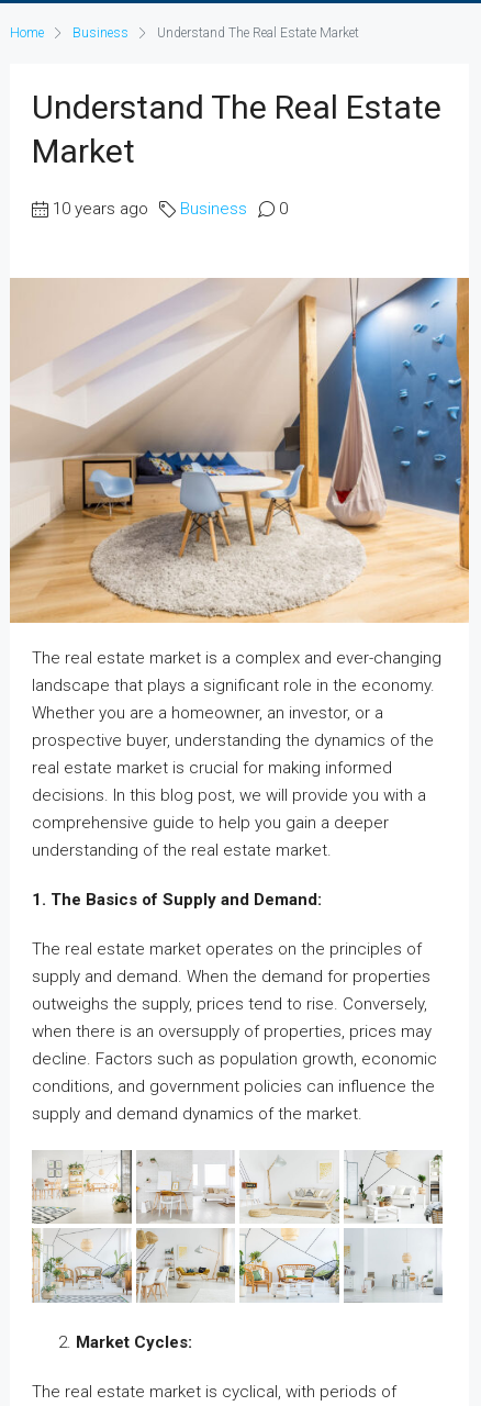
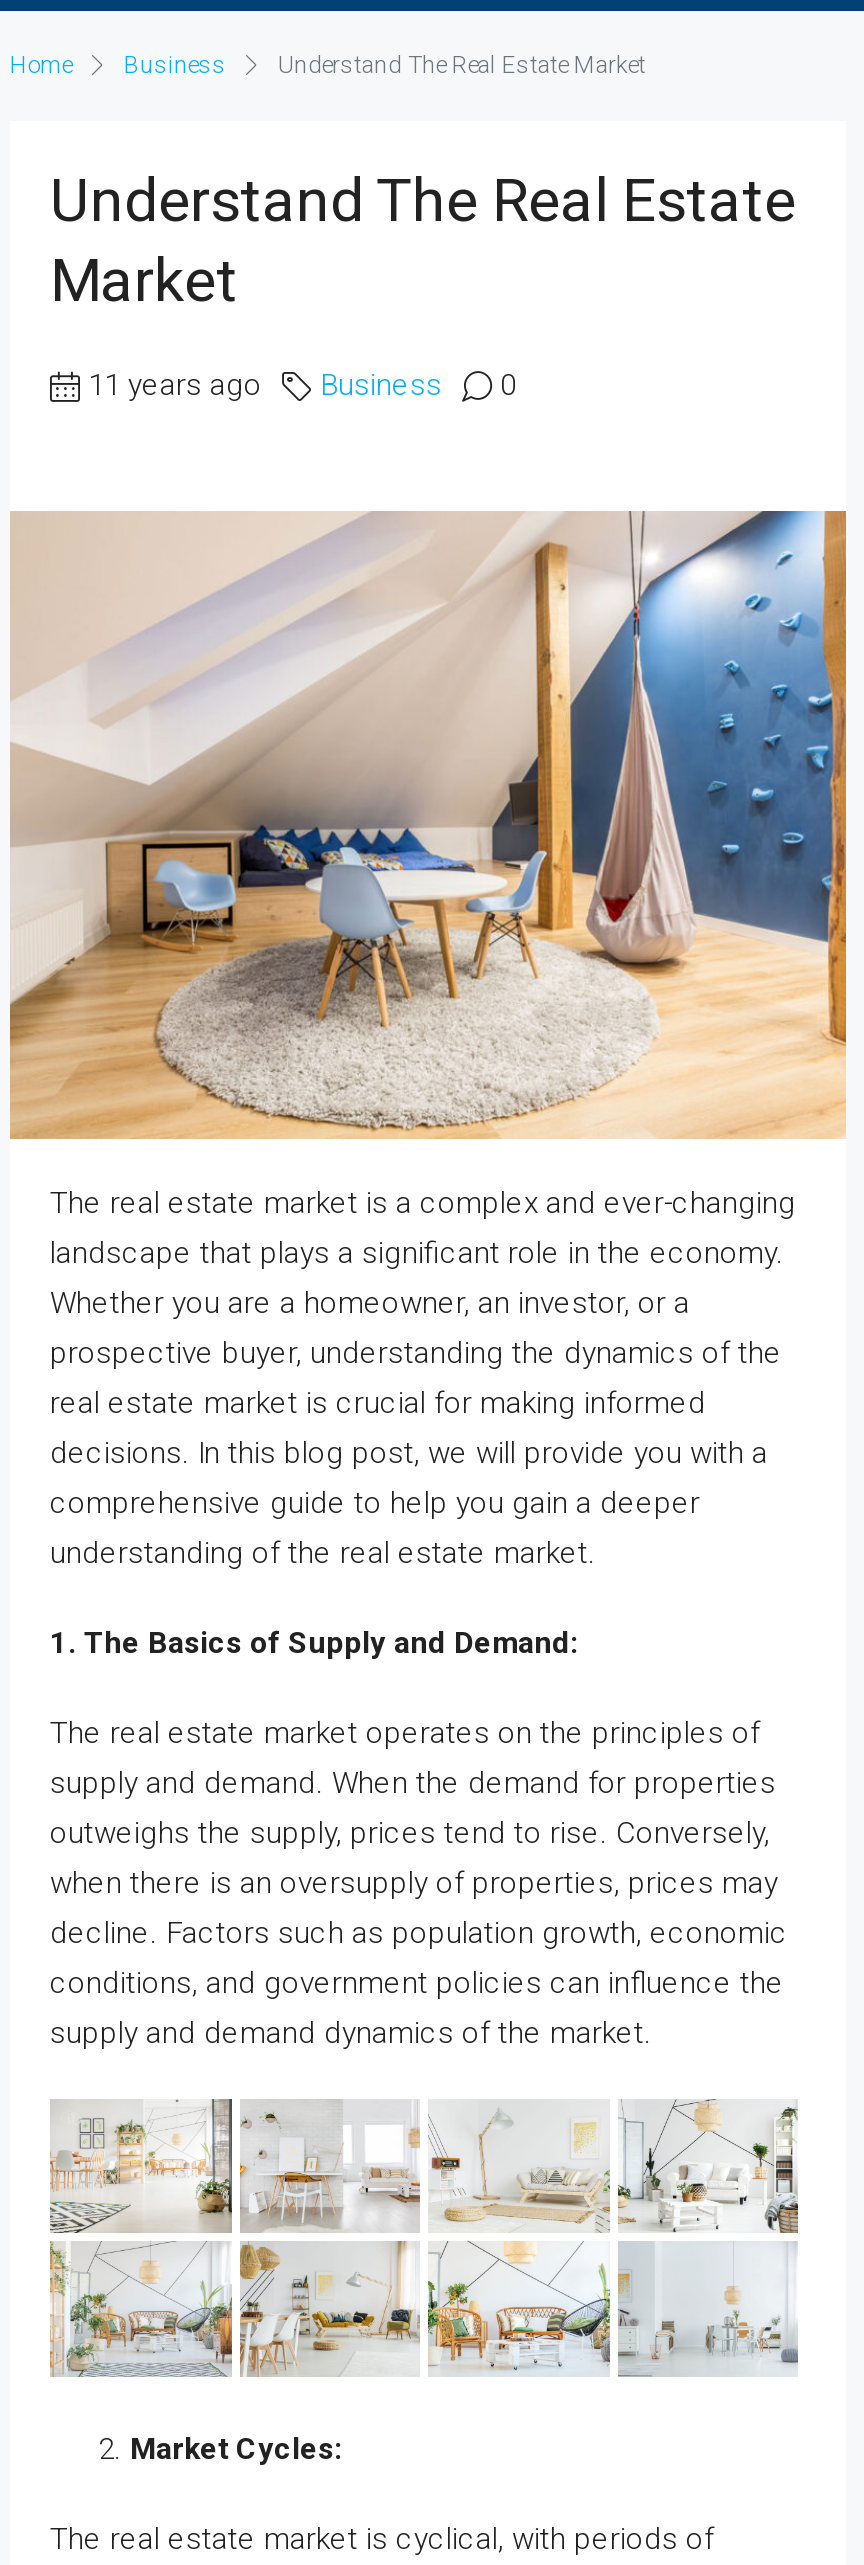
- 10 years ago Business 0
+ 11 years ago Business 0
